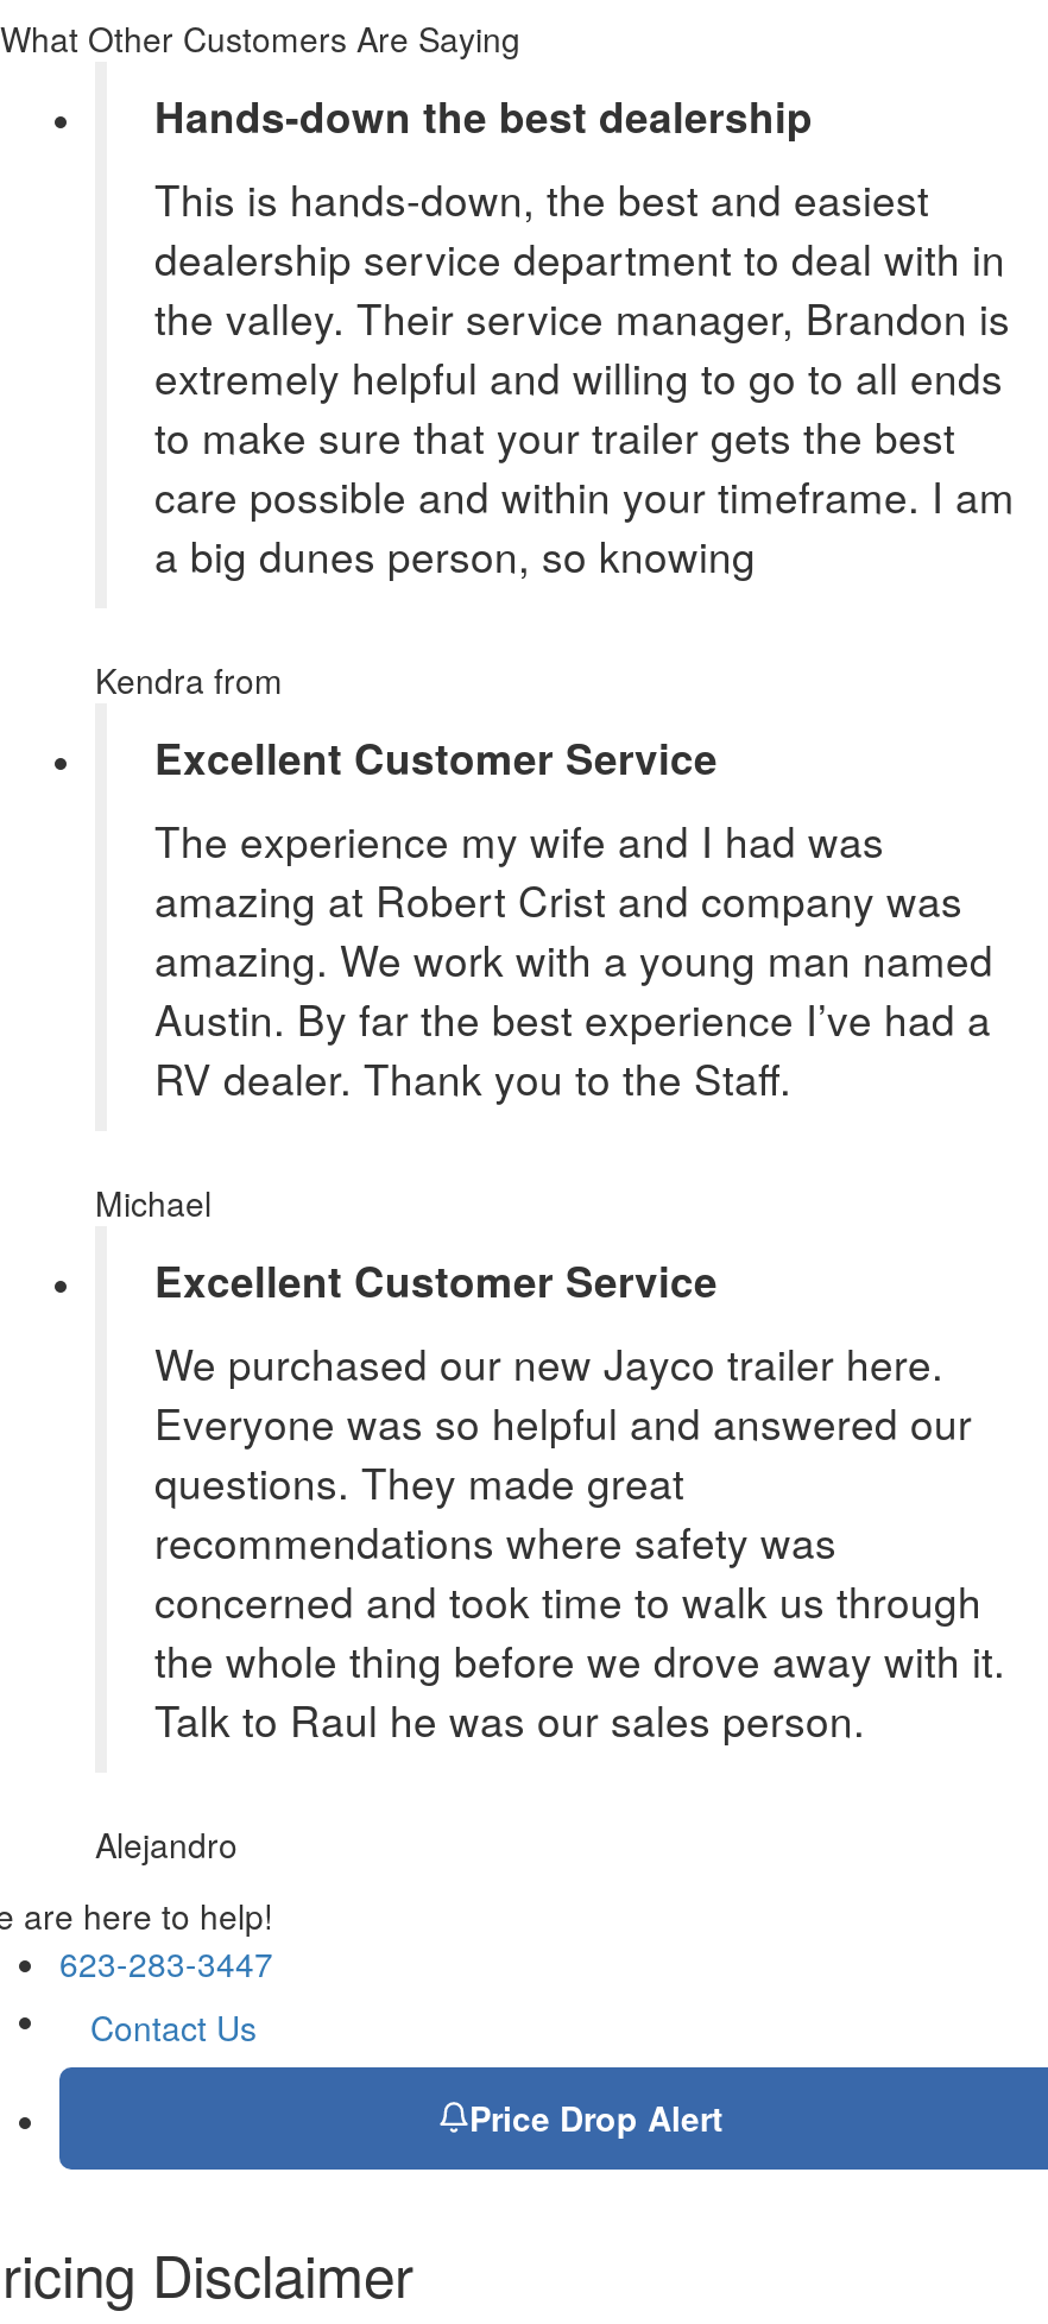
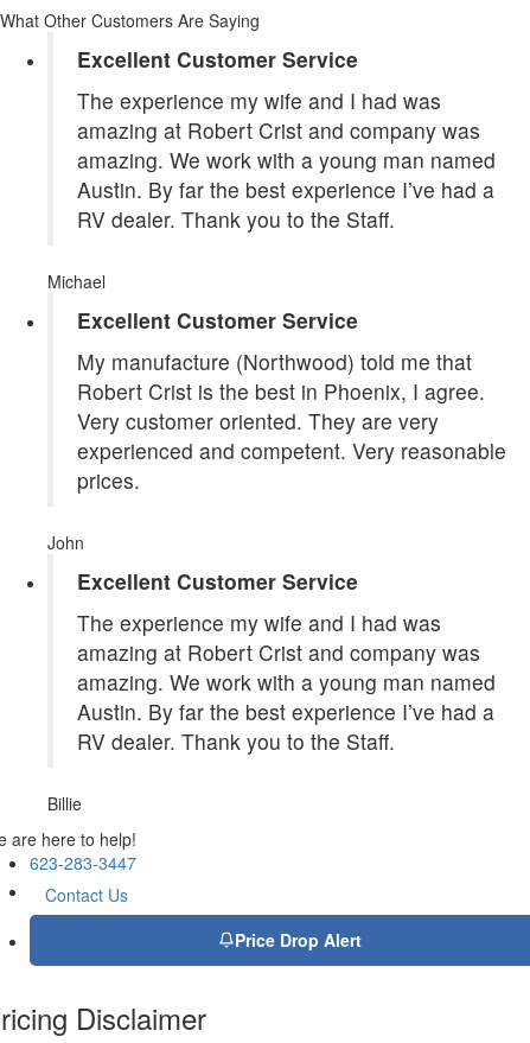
- Hands-down the best dealership
- This is hands-down, the best and easiest
- dealership service department to deal with in
- the valley. Their service manager, Brandon is
- extremely helpful and willing to go to all ends
- to make sure that your trailer gets the best
- care possible and within your timeframe. I am
- a big dunes person, so knowing
- Kendra from

moved up: Excellent Customer Service | The experience my wife and I had was | amazing at Robert Crist and company was | amazing. We work with a young man named | Austin. By far the best experience I’ve had a | RV dealer. Thank you to the Staff. | Michael | Excellent Customer Service

- We purchased our new Jayco trailer here.
- Everyone was so helpful and answered our
- questions. They made great
- recommendations where safety was
- concerned and took time to walk us through
- the whole thing before we drove away with it.
- Talk to Raul he was our sales person.
- Alejandro
+ My manufacture (Northwood) told me that
+ Robert Crist is the best in Phoenix, I agree.
+ Very customer oriented. They are very
+ experienced and competent. Very reasonable
+ prices.
+ John
+ Excellent Customer Service
+ The experience my wife and I had was
+ amazing at Robert Crist and company was
+ amazing. We work with a young man named
+ Austin. By far the best experience I’ve had a
+ RV dealer. Thank you to the Staff.
+ Billie
